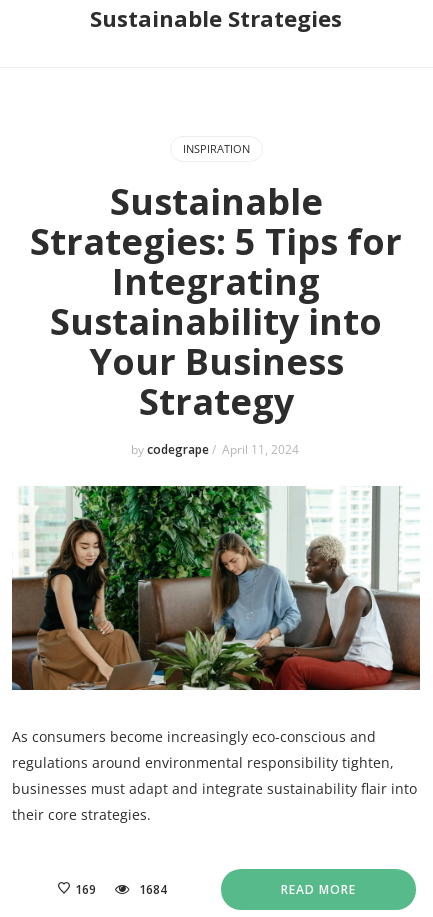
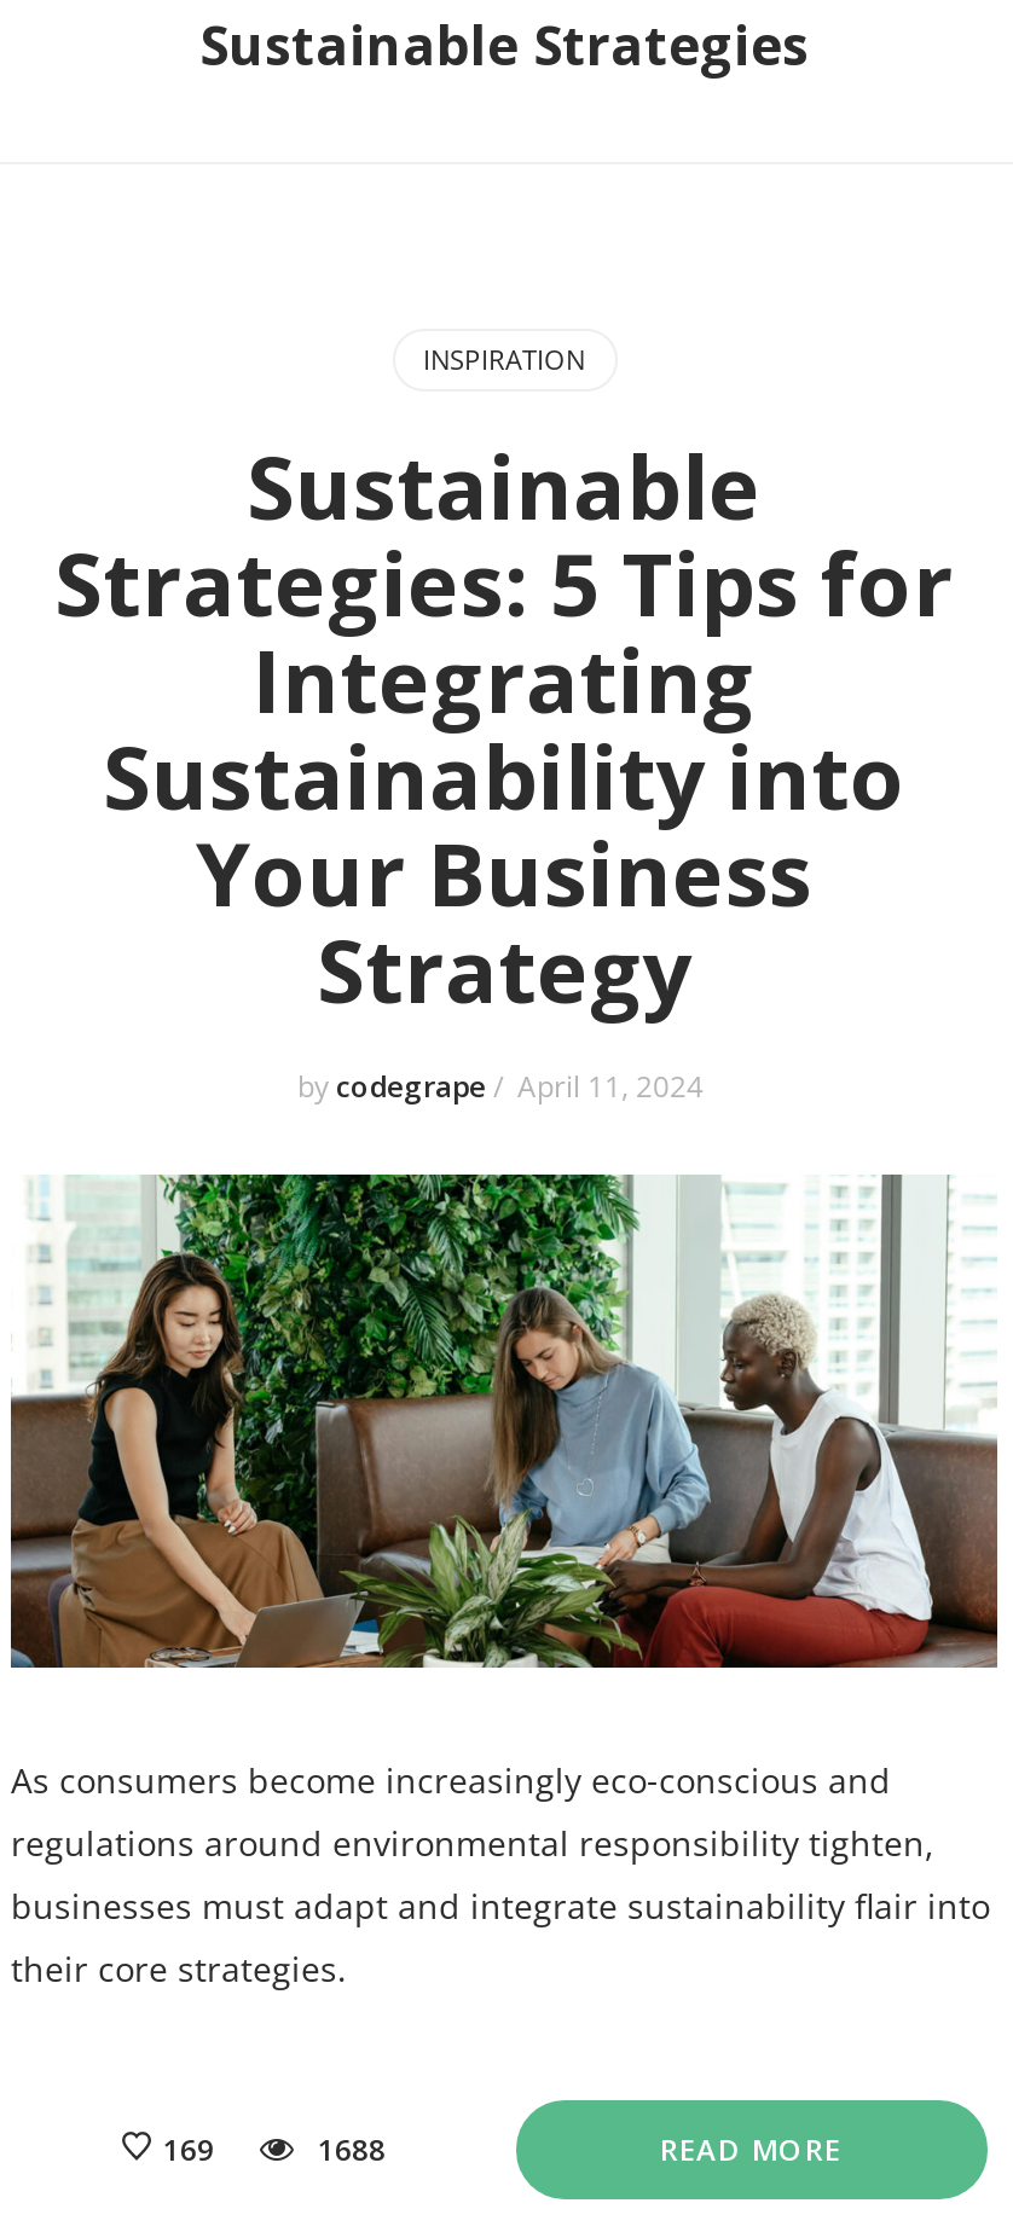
- 1684
+ 1688
